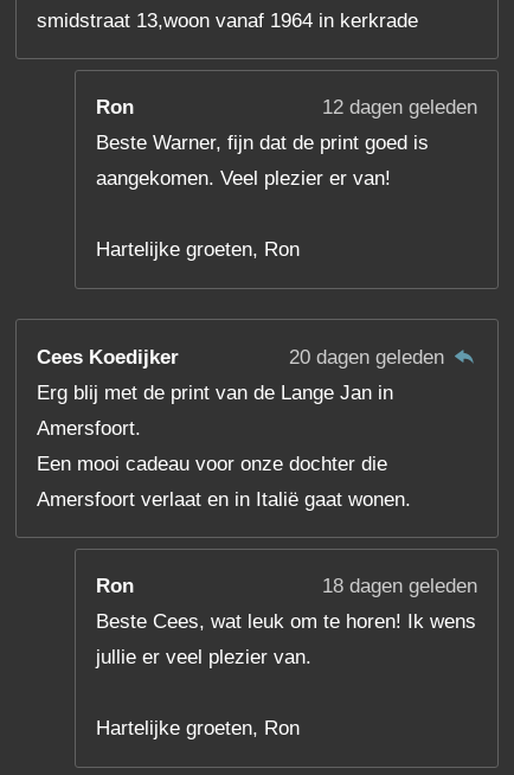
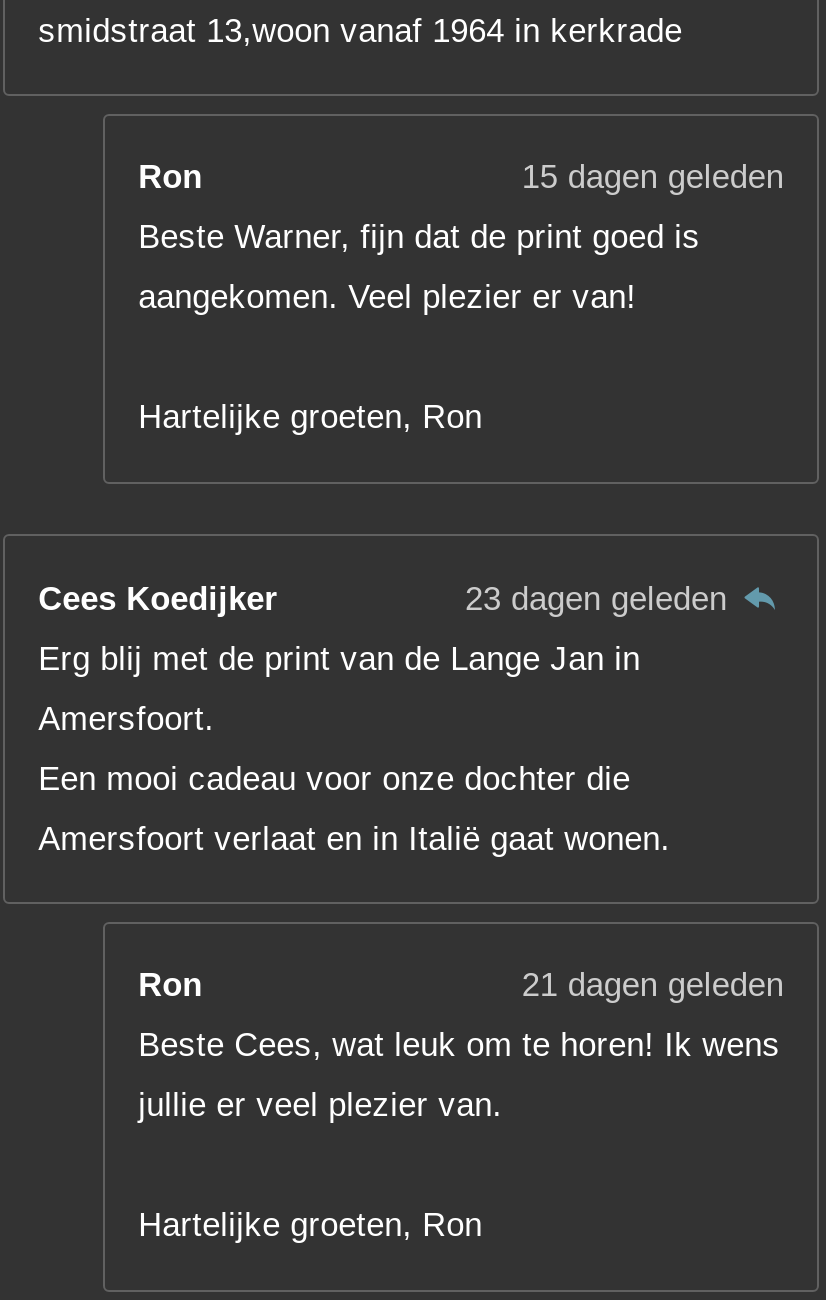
- 12 dagen geleden
+ 15 dagen geleden

- 20 dagen geleden
+ 23 dagen geleden

- 18 dagen geleden
+ 21 dagen geleden
